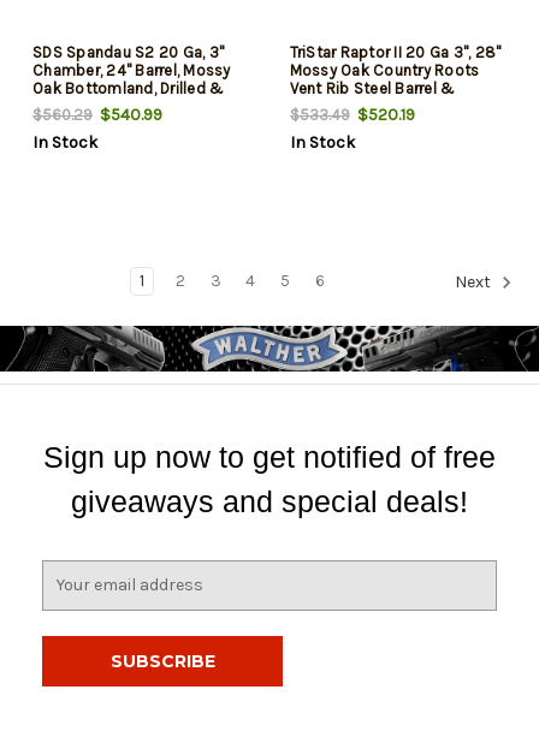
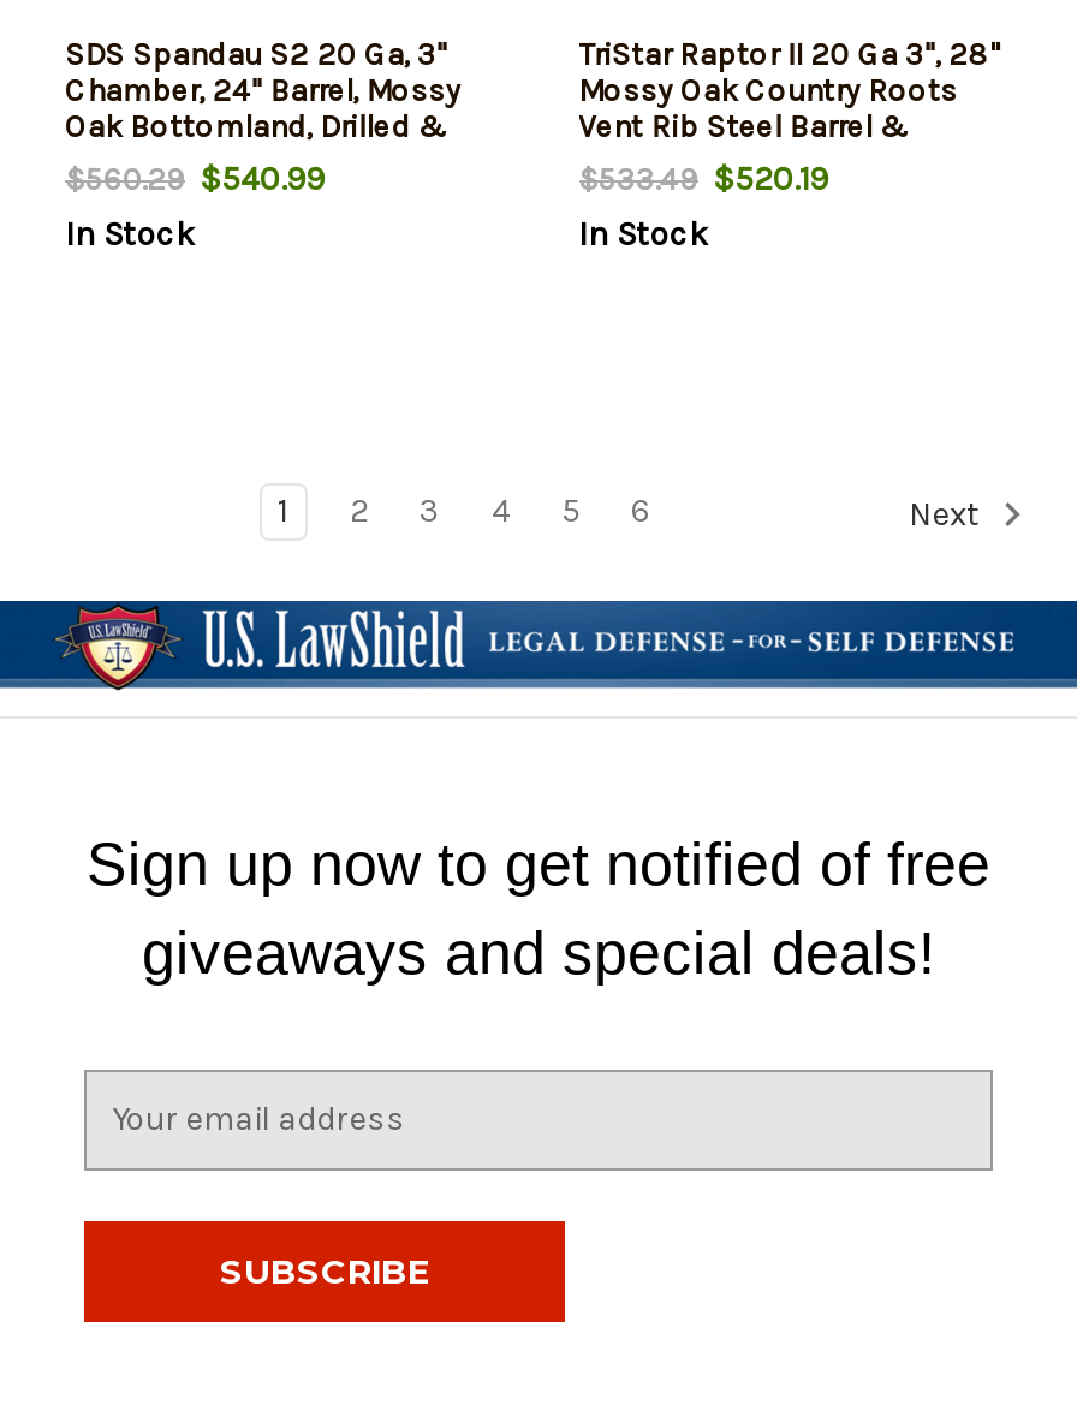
- [image]
+ [image]
